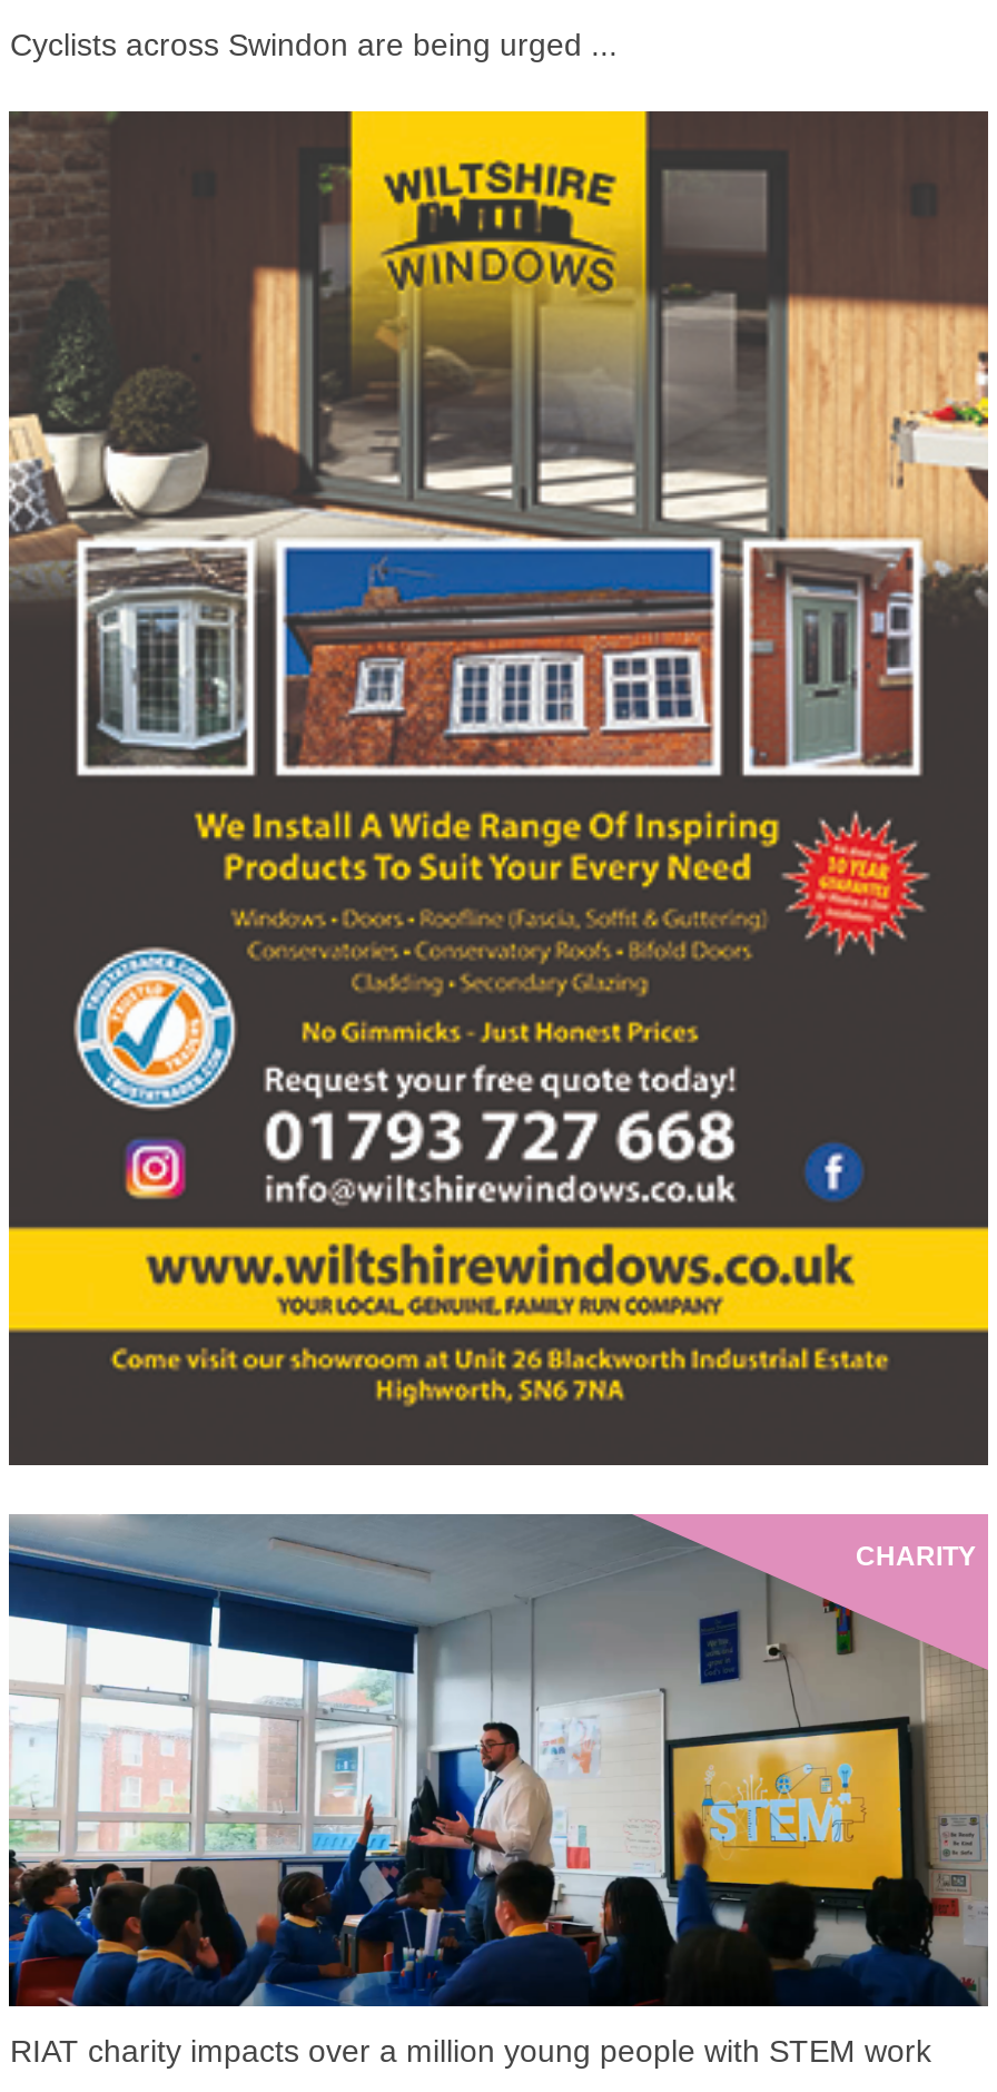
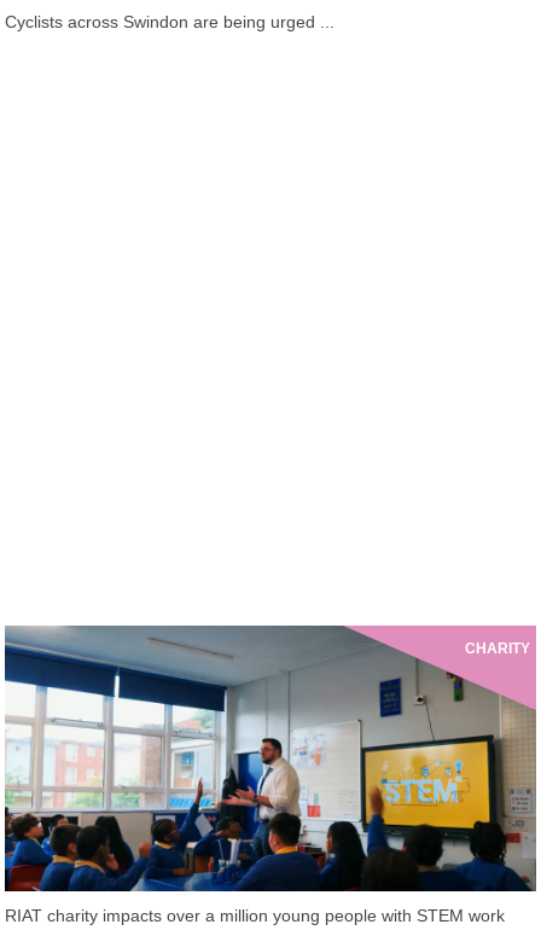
- [image]
